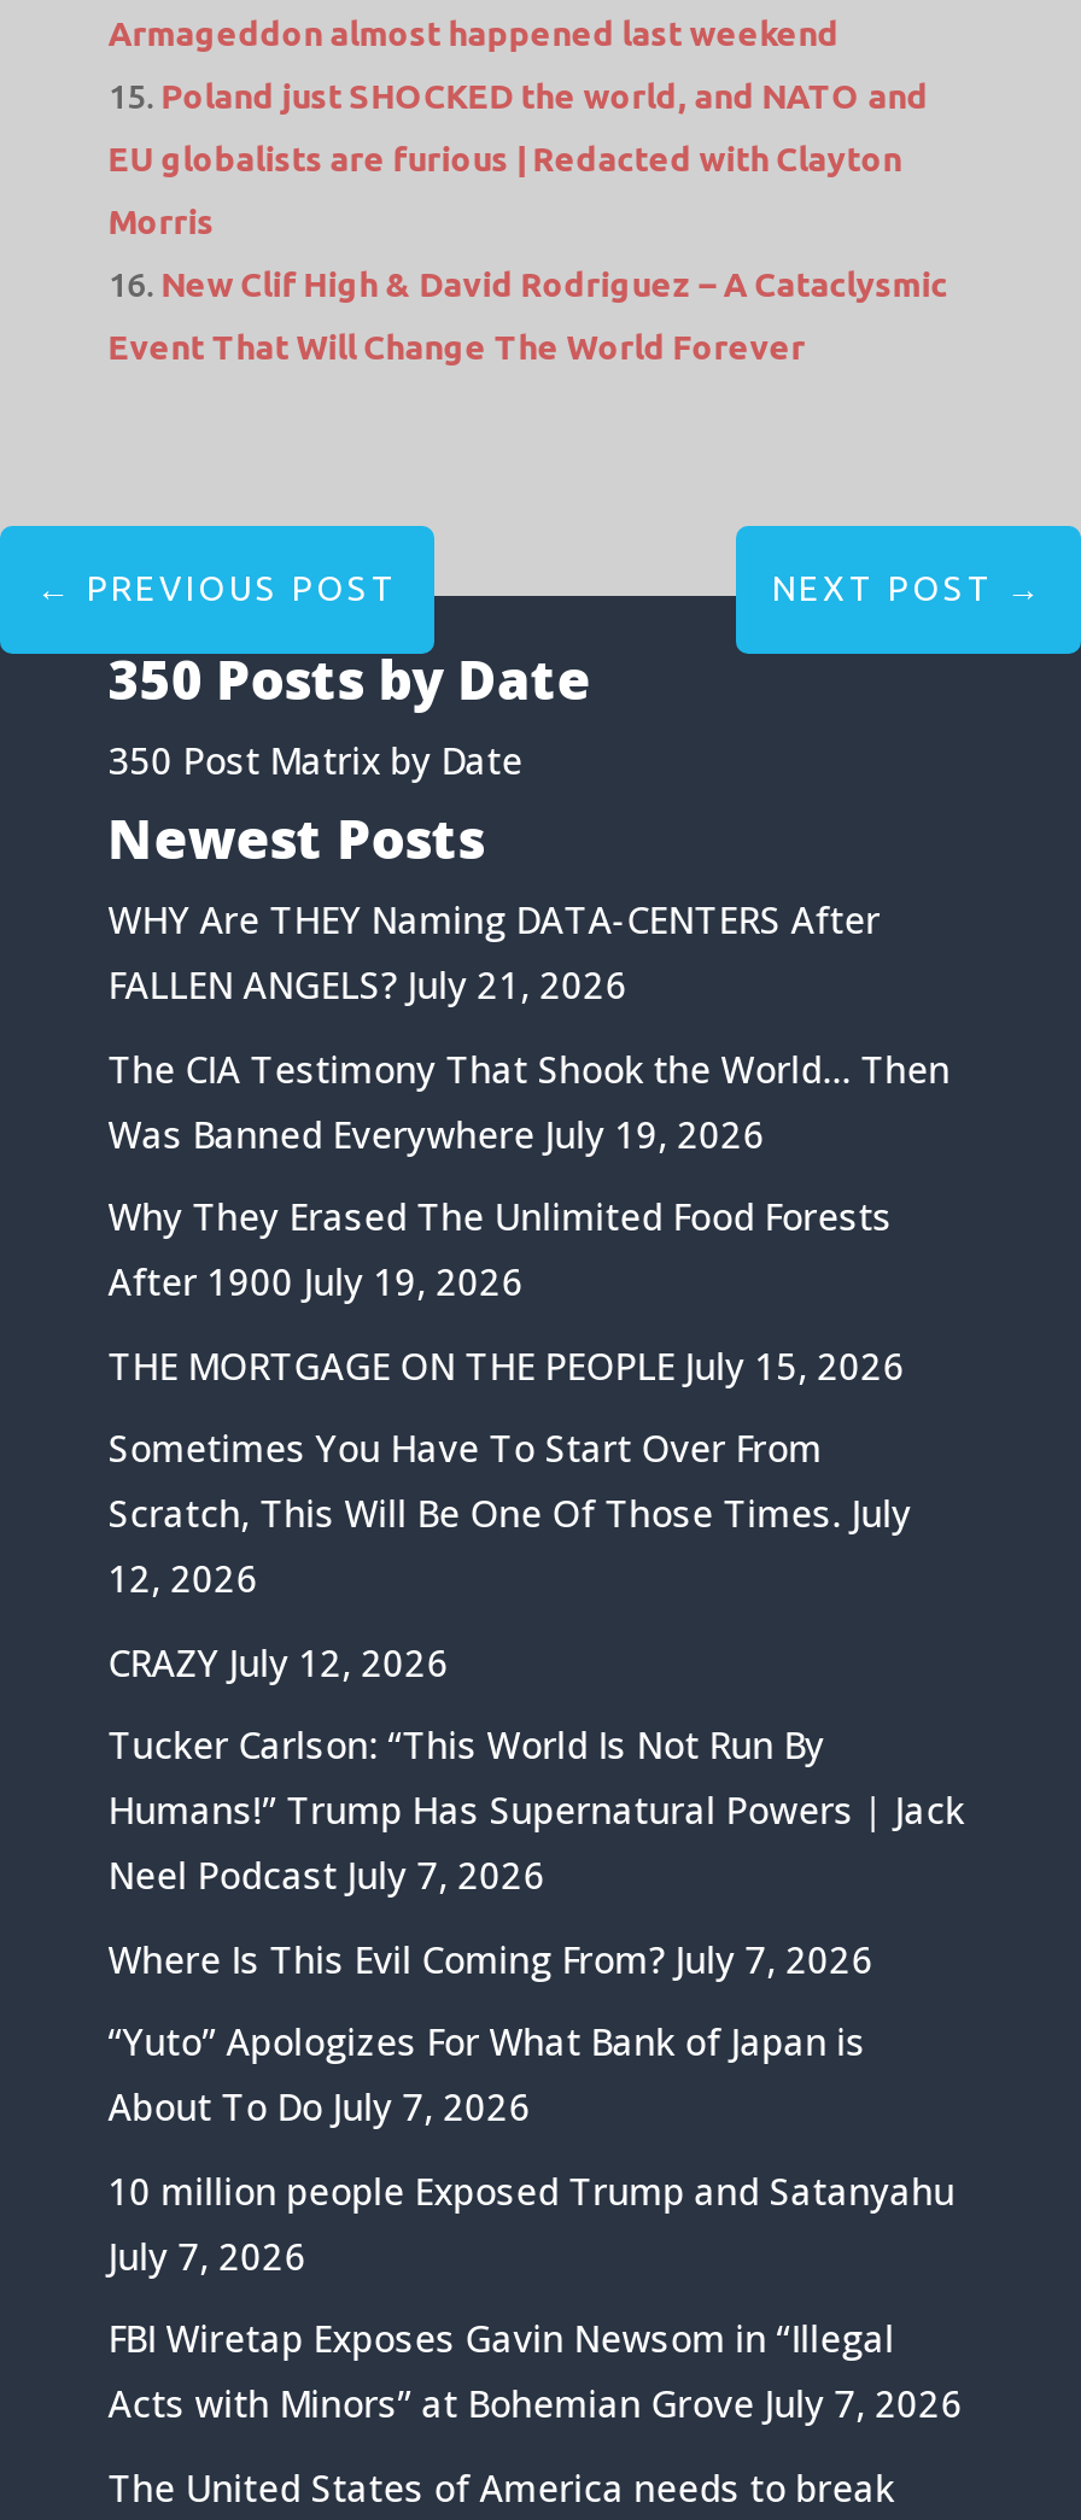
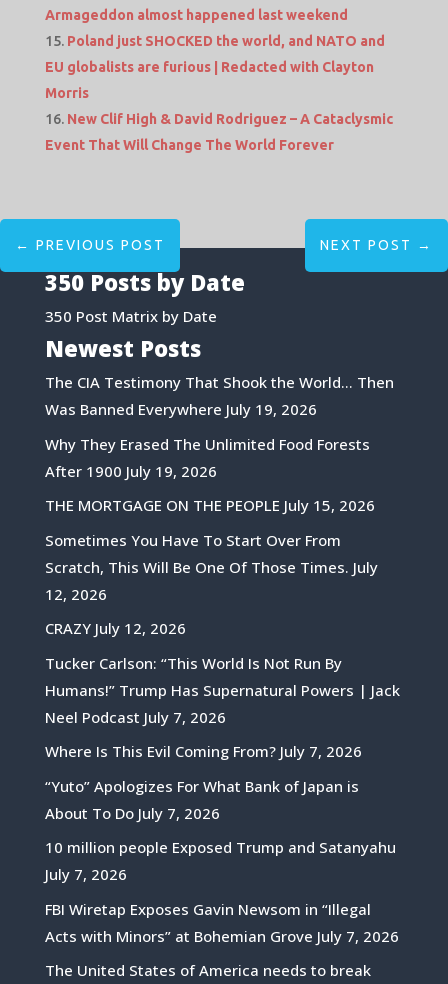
- WHY Are THEY Naming DATA-CENTERS After
- FALLEN ANGELS? July 21, 2026
